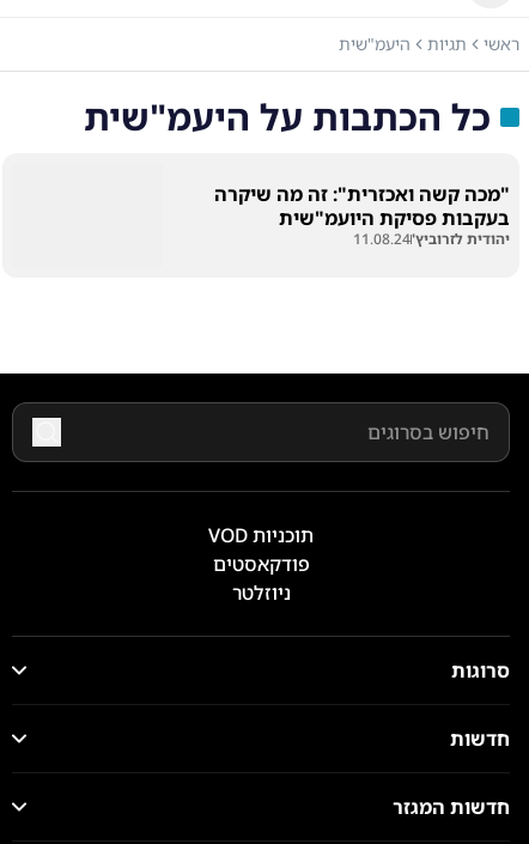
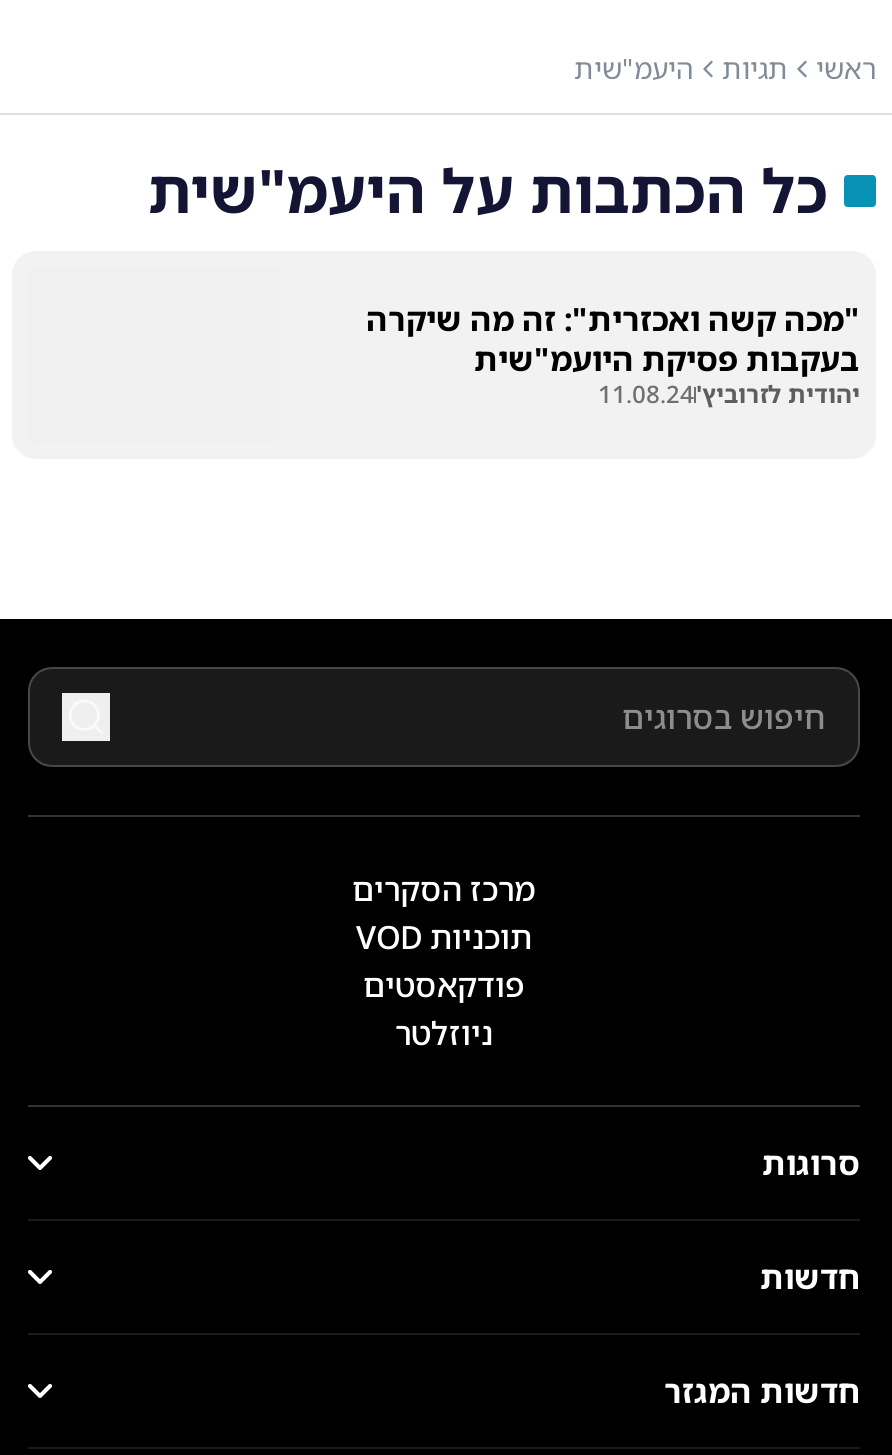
+ מרכז הסקרים
